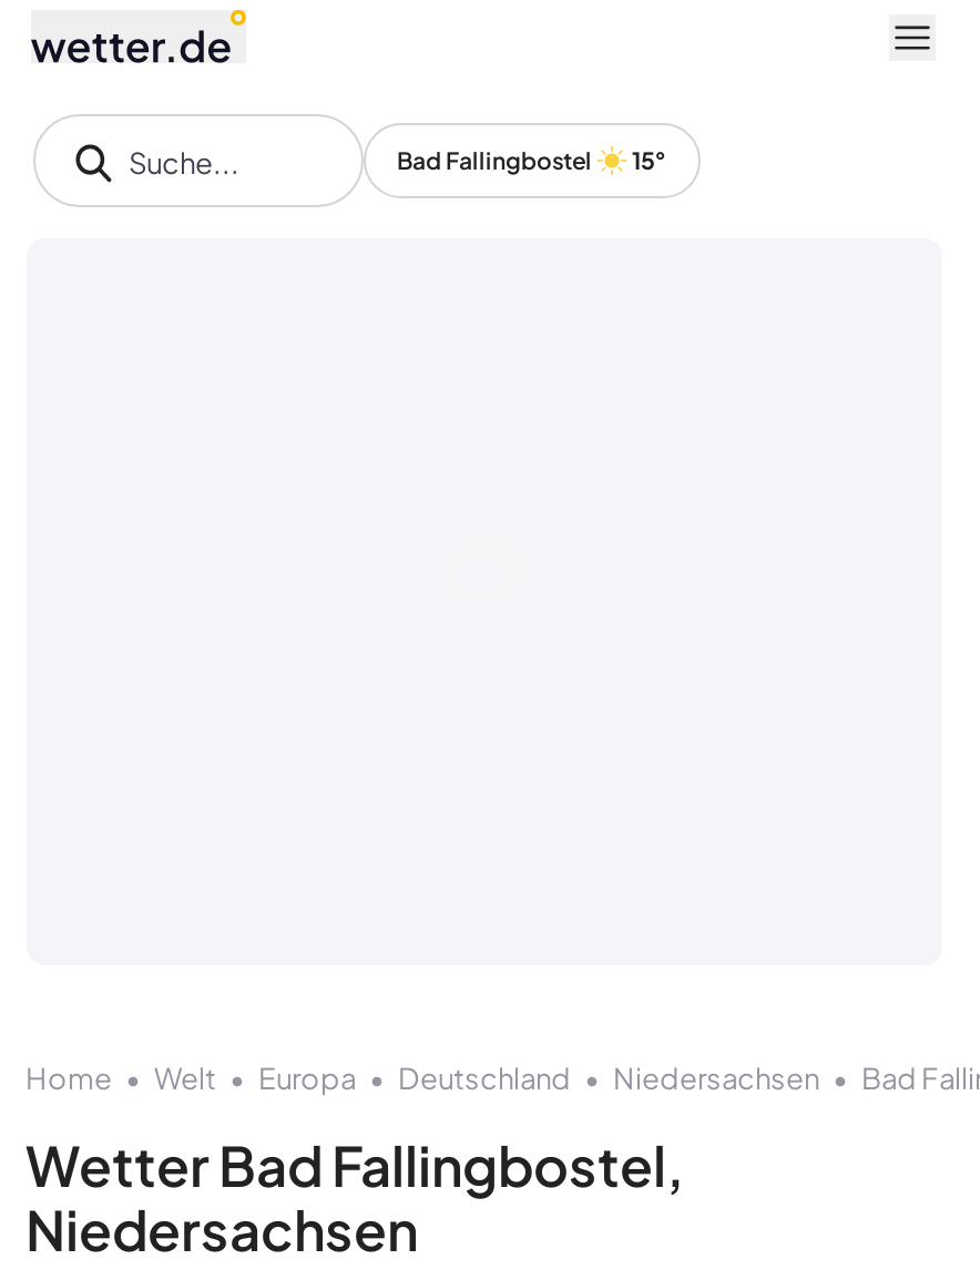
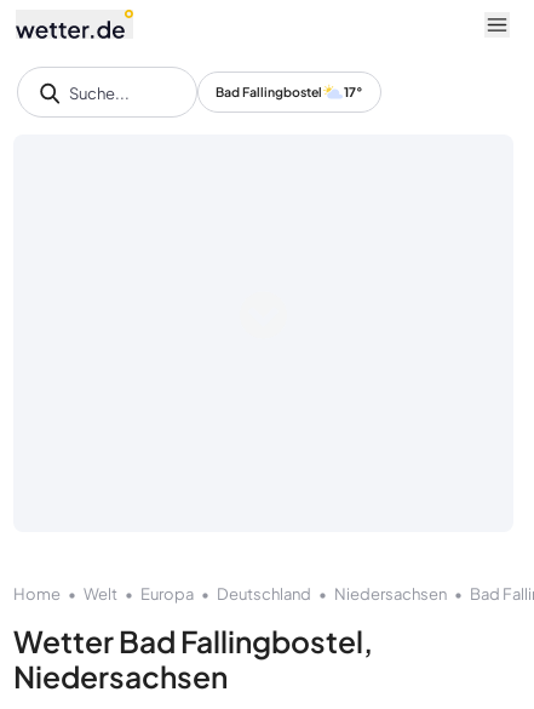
- Bad Fallingbostel 15°
+ Bad Fallingbostel 17°
